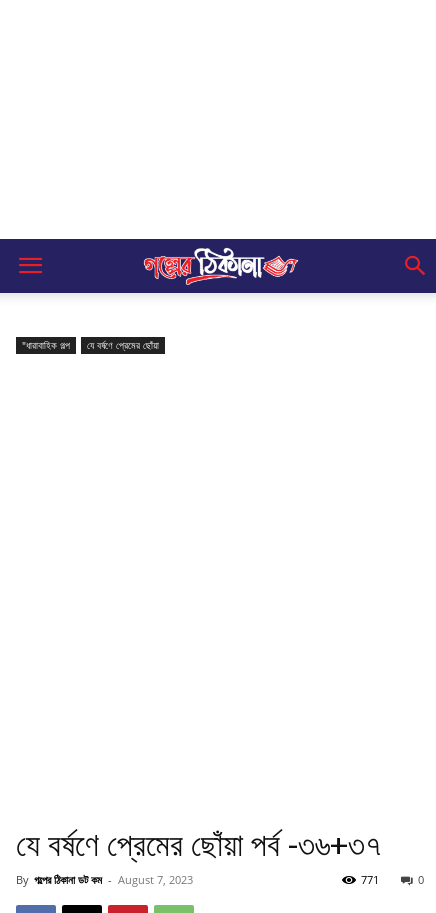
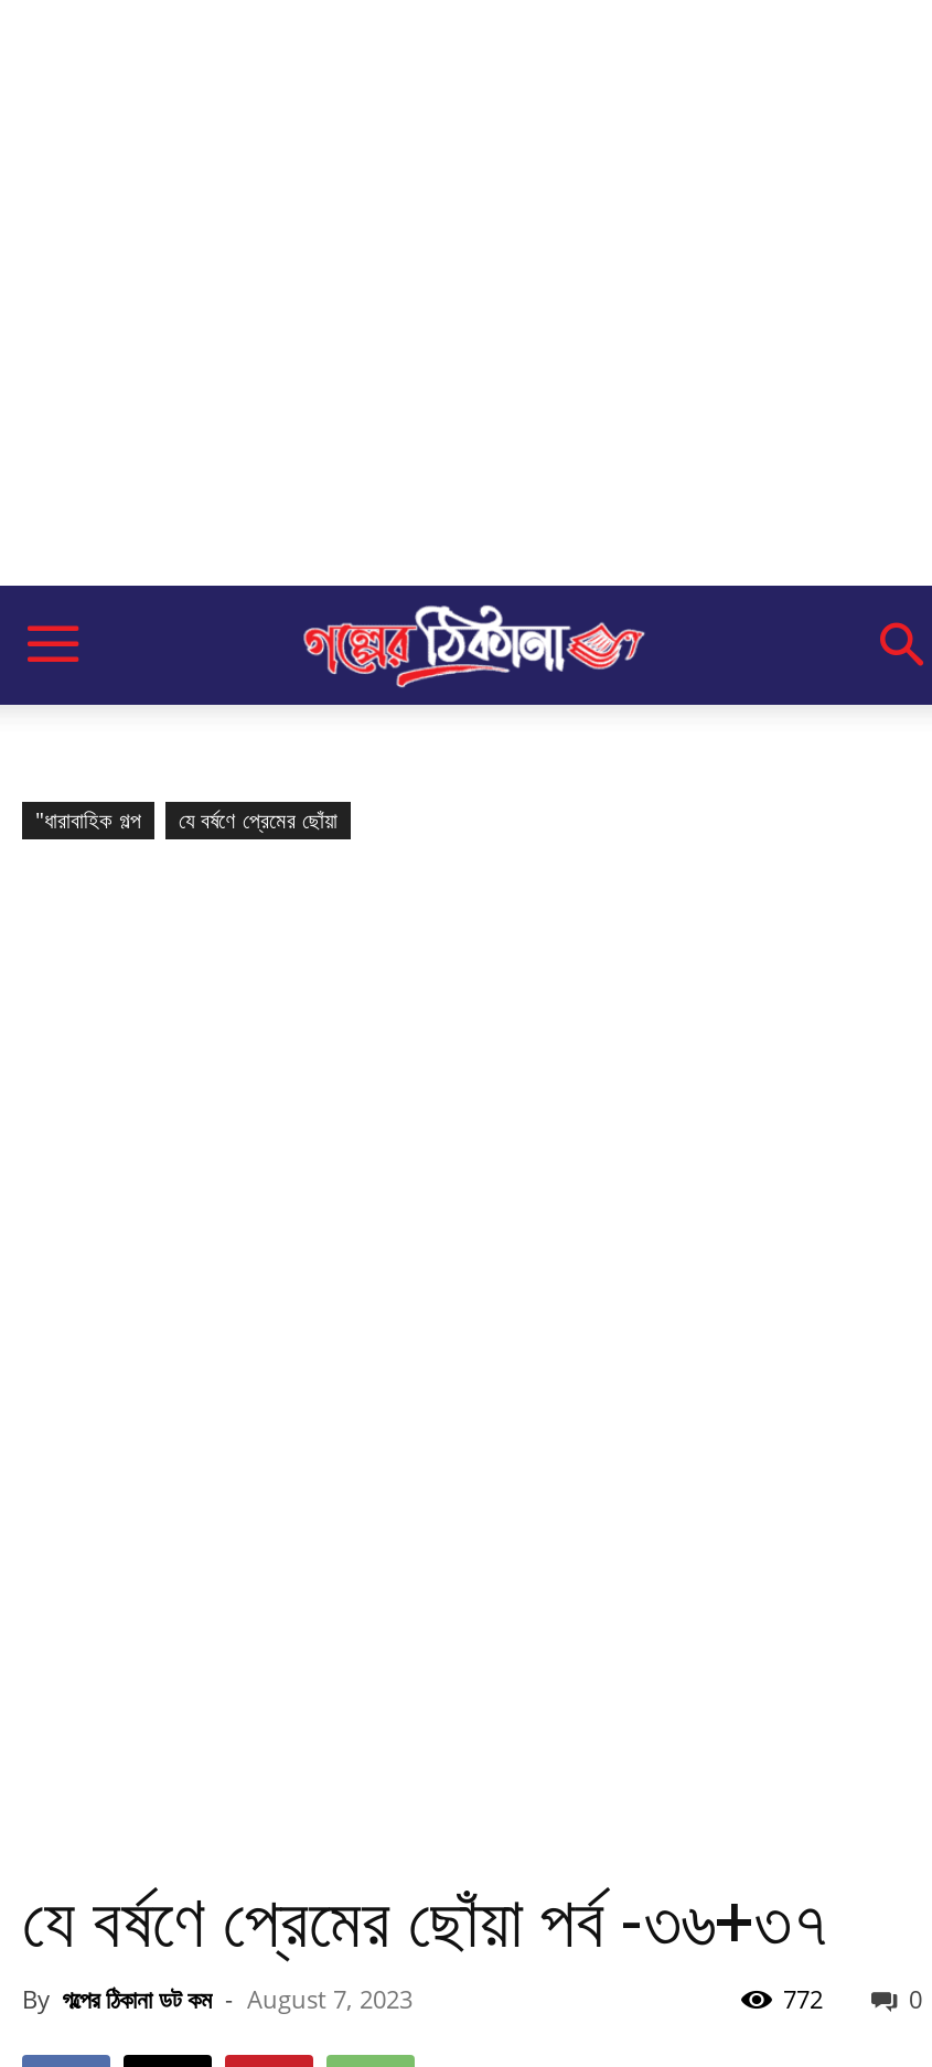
- 771
+ 772
